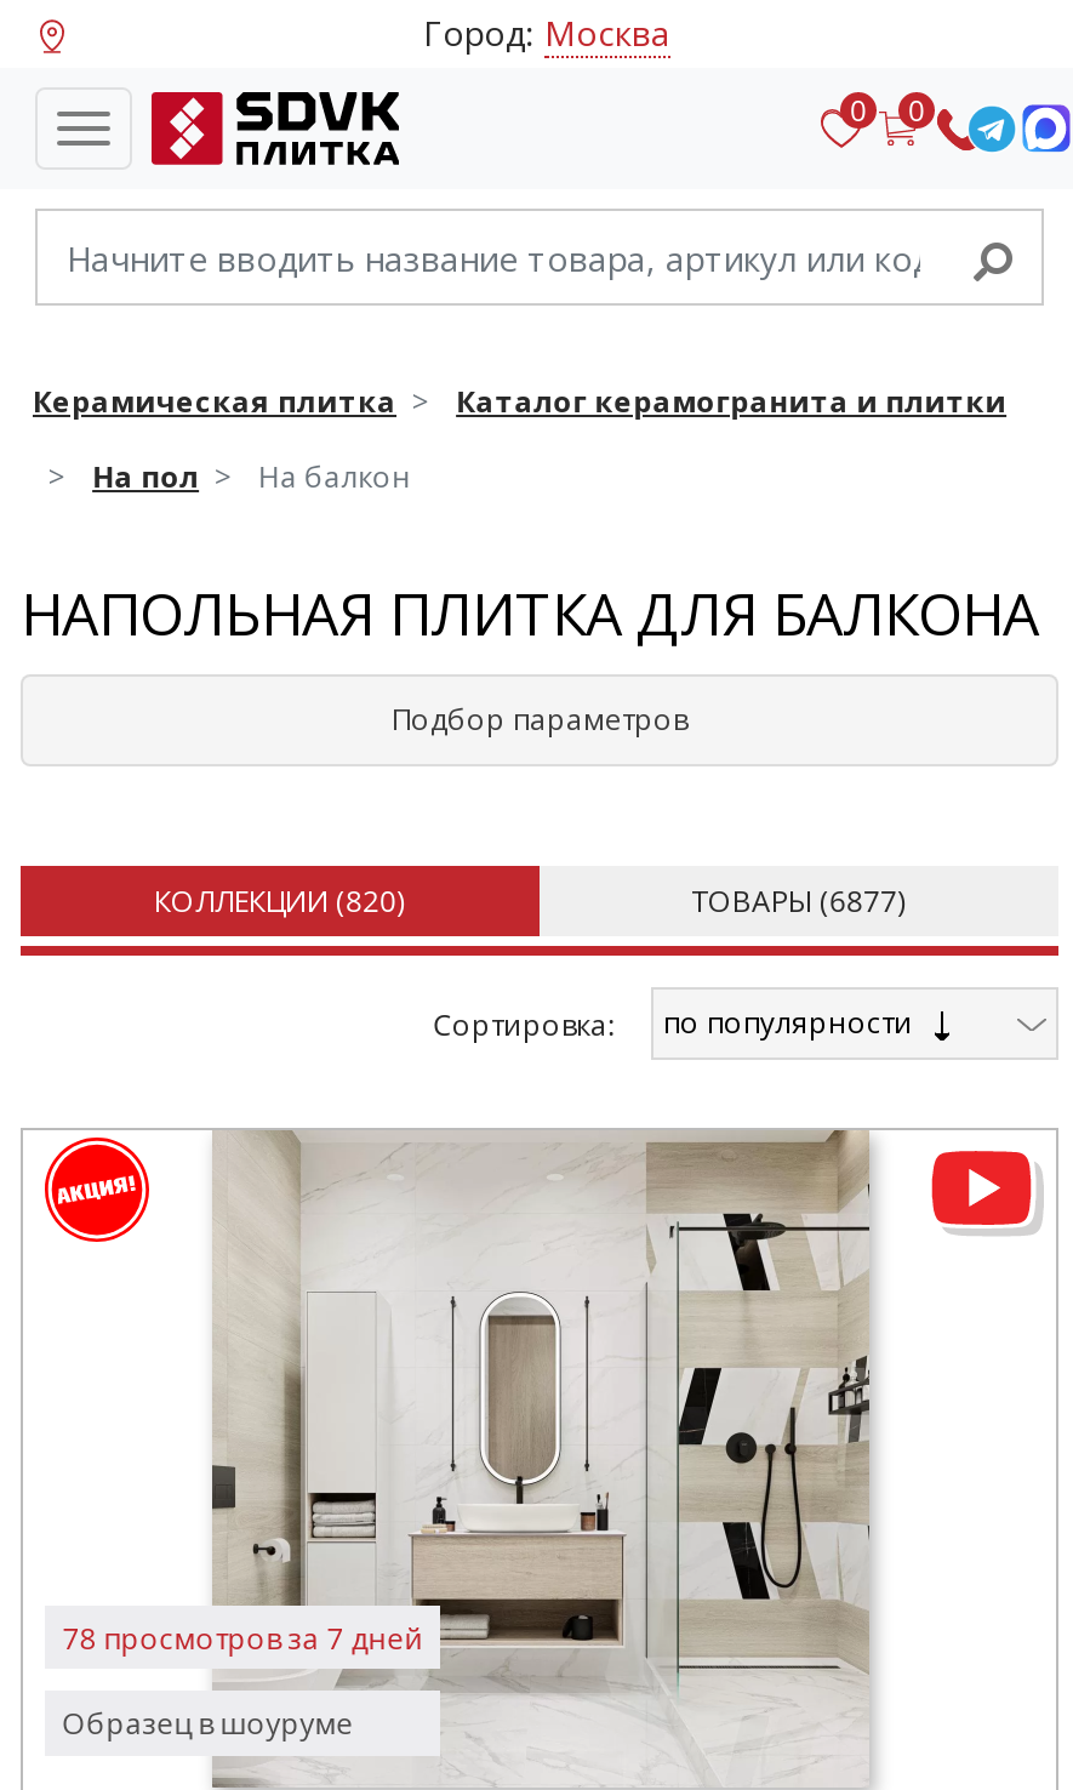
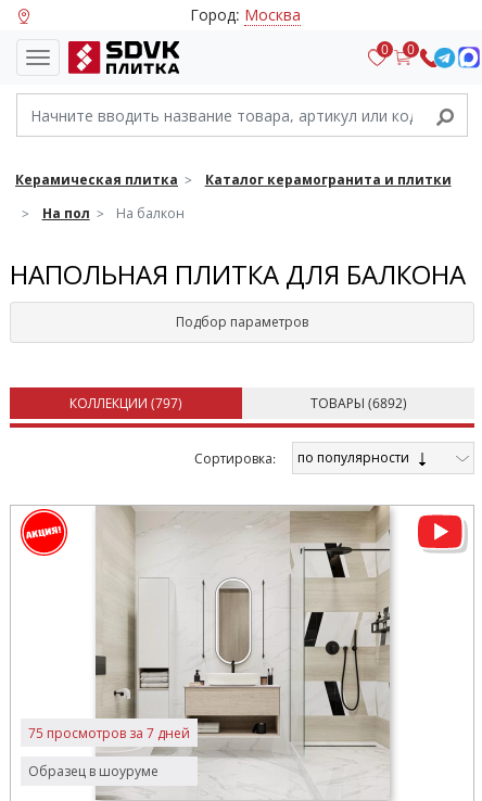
- КОЛЛЕКЦИИ (820)
+ КОЛЛЕКЦИИ (797)

- ТОВАРЫ (6877)
+ ТОВАРЫ (6892)

- 78 просмотров за 7 дней
+ 75 просмотров за 7 дней
